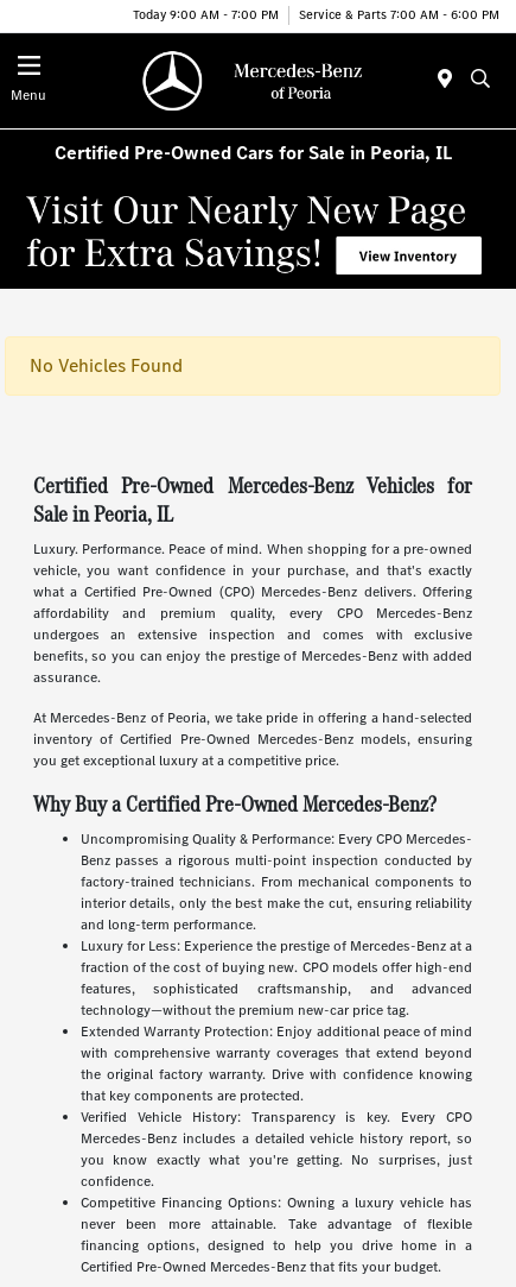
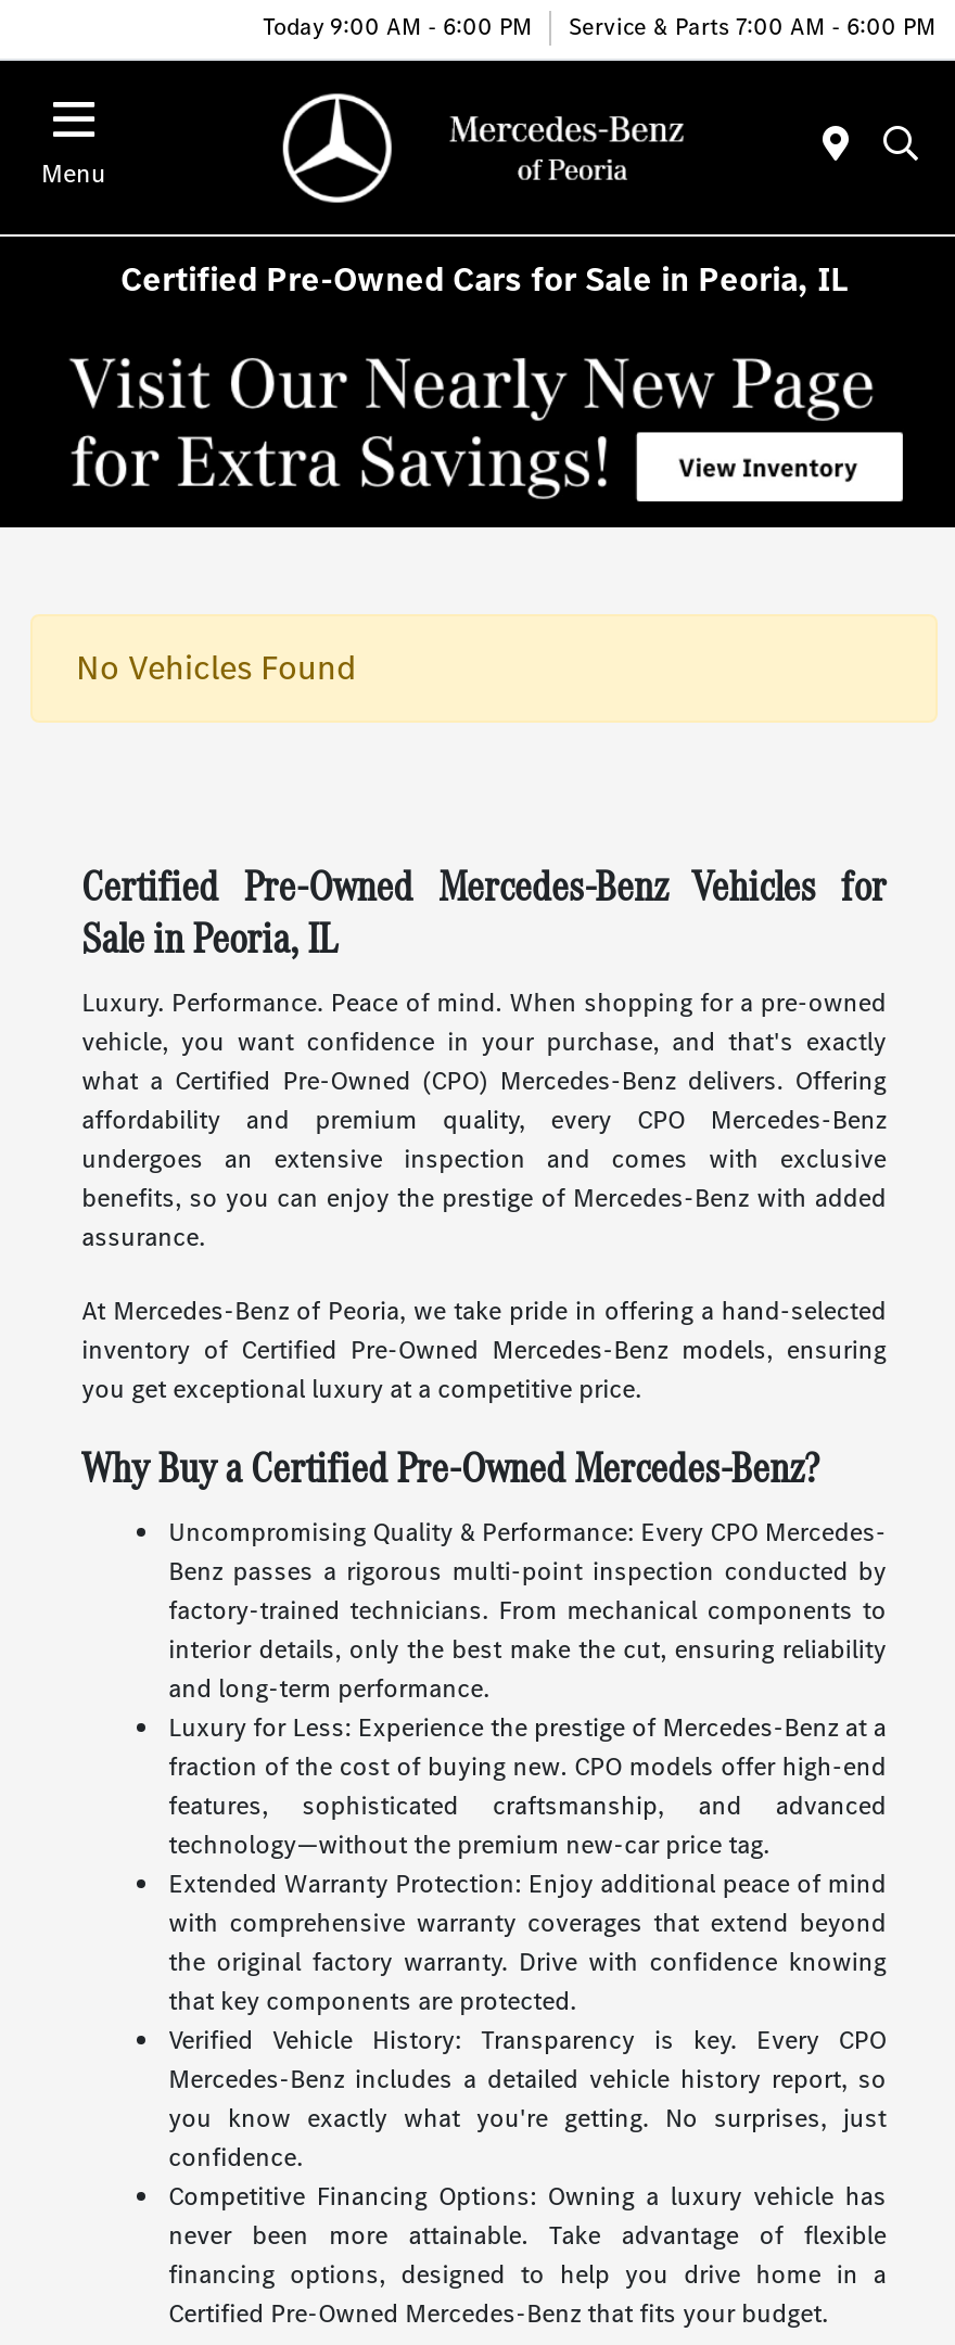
- Today 9:00 AM - 7:00 PM Service & Parts 7:00 AM - 6:00 PM
+ Today 9:00 AM - 6:00 PM Service & Parts 7:00 AM - 6:00 PM
